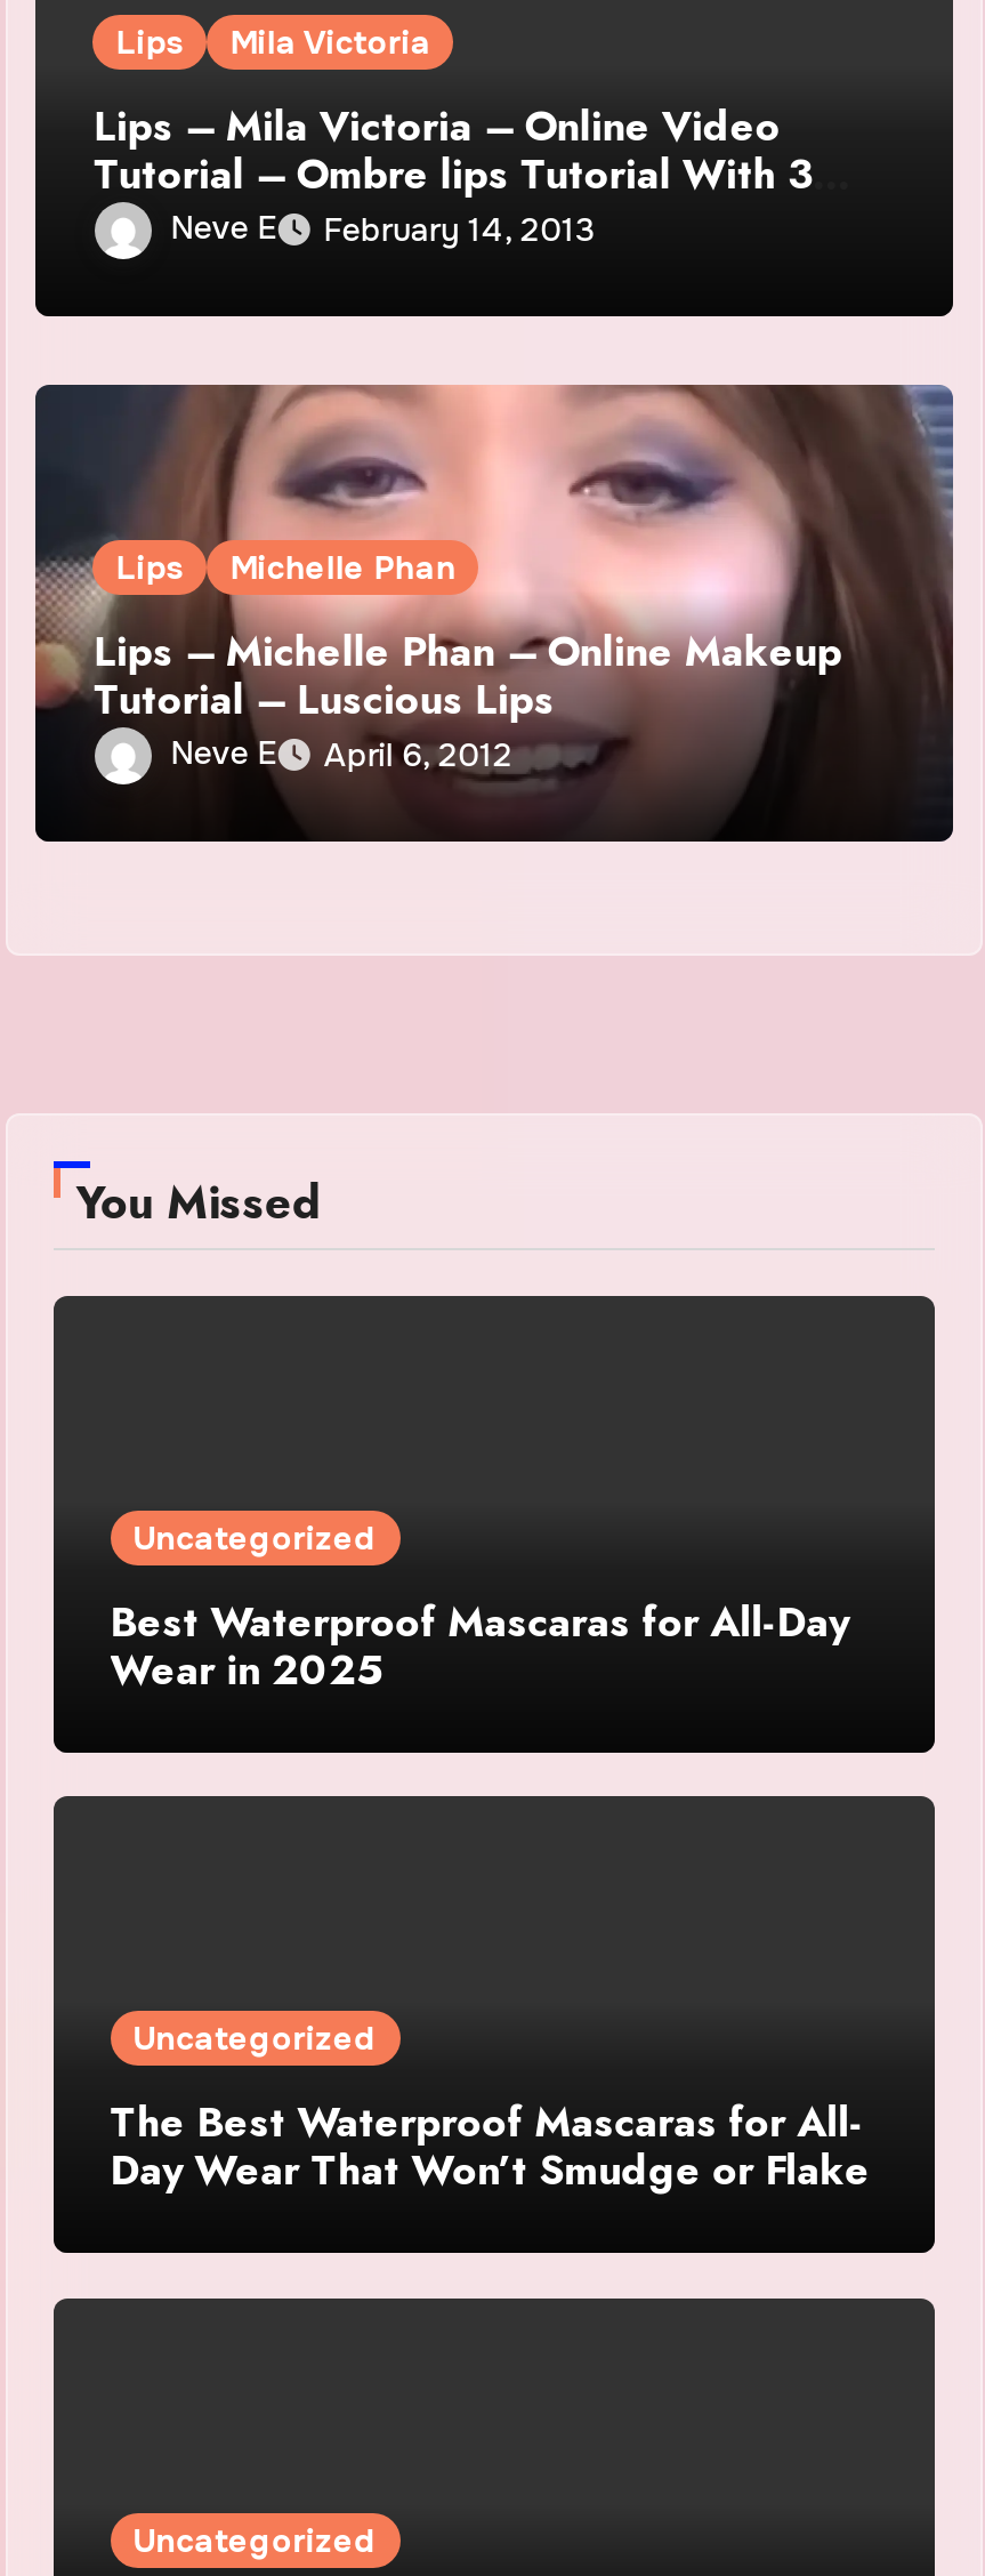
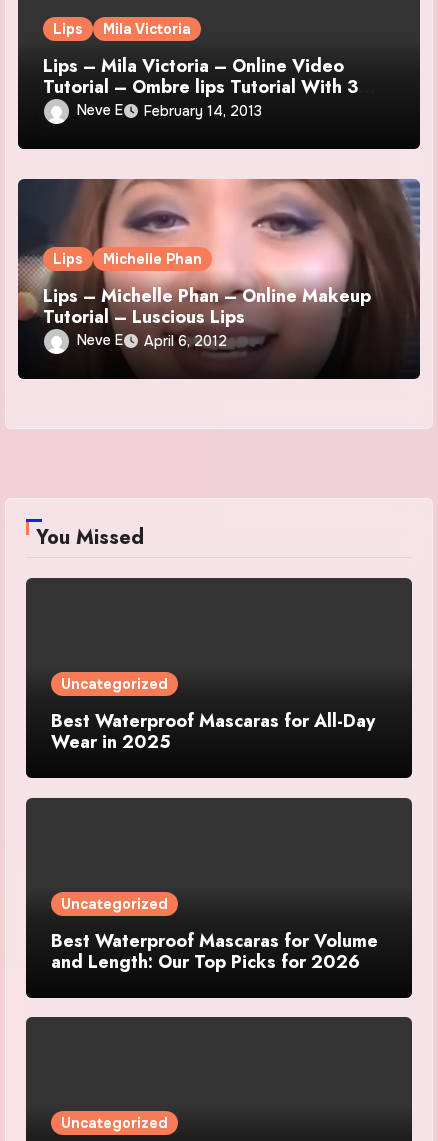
- The Best Waterproof Mascaras for All-
- Day Wear That Won’t Smudge or Flake
+ Best Waterproof Mascaras for Volume
+ and Length: Our Top Picks for 2026
